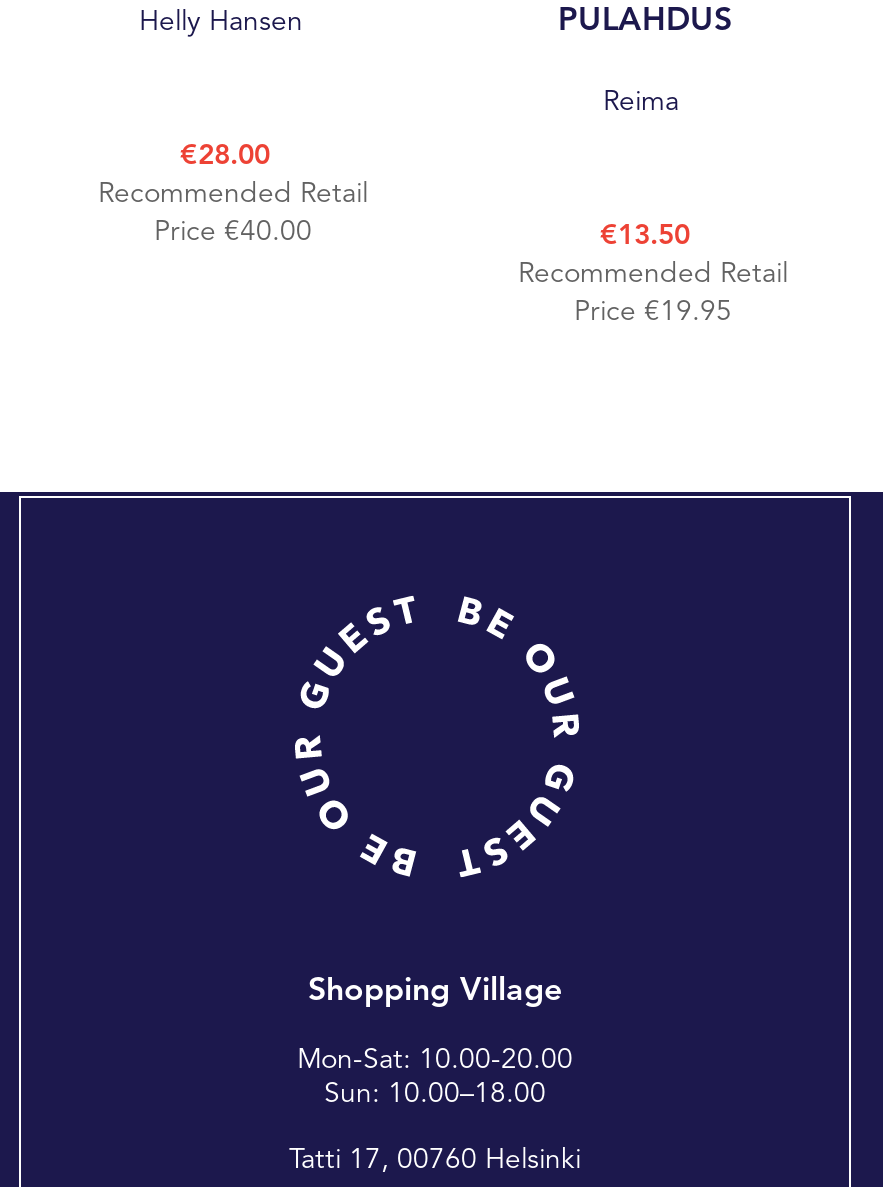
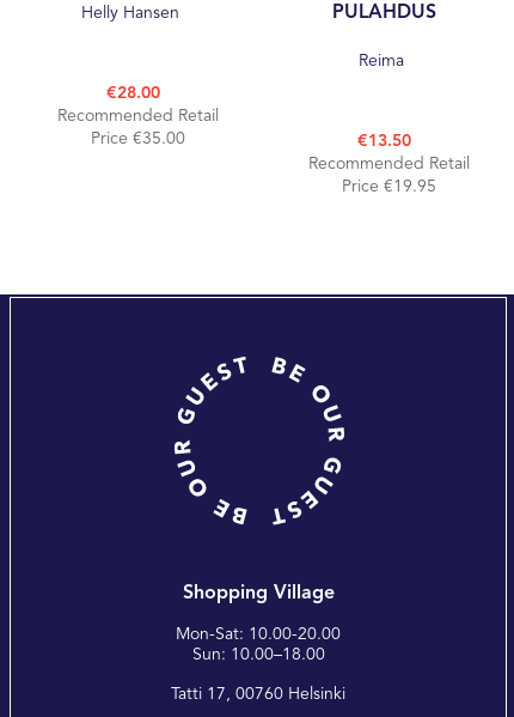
- Price €40.00
+ Price €35.00
